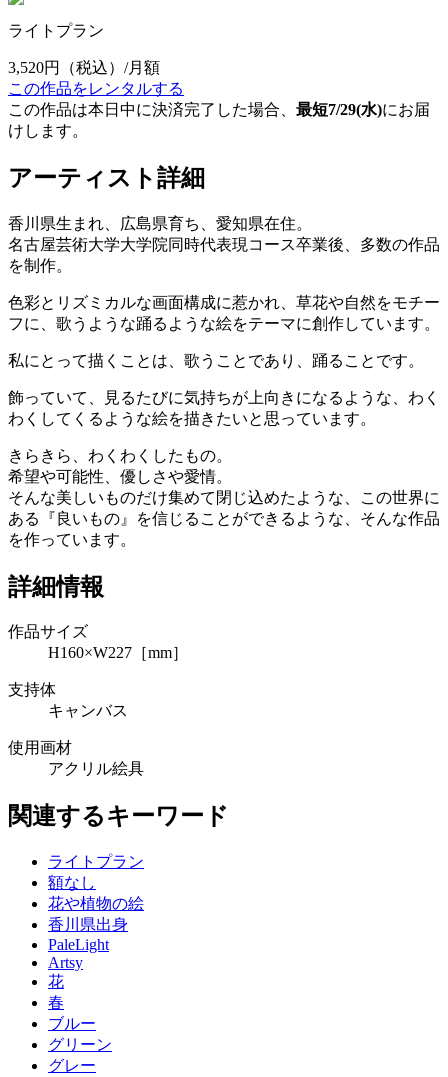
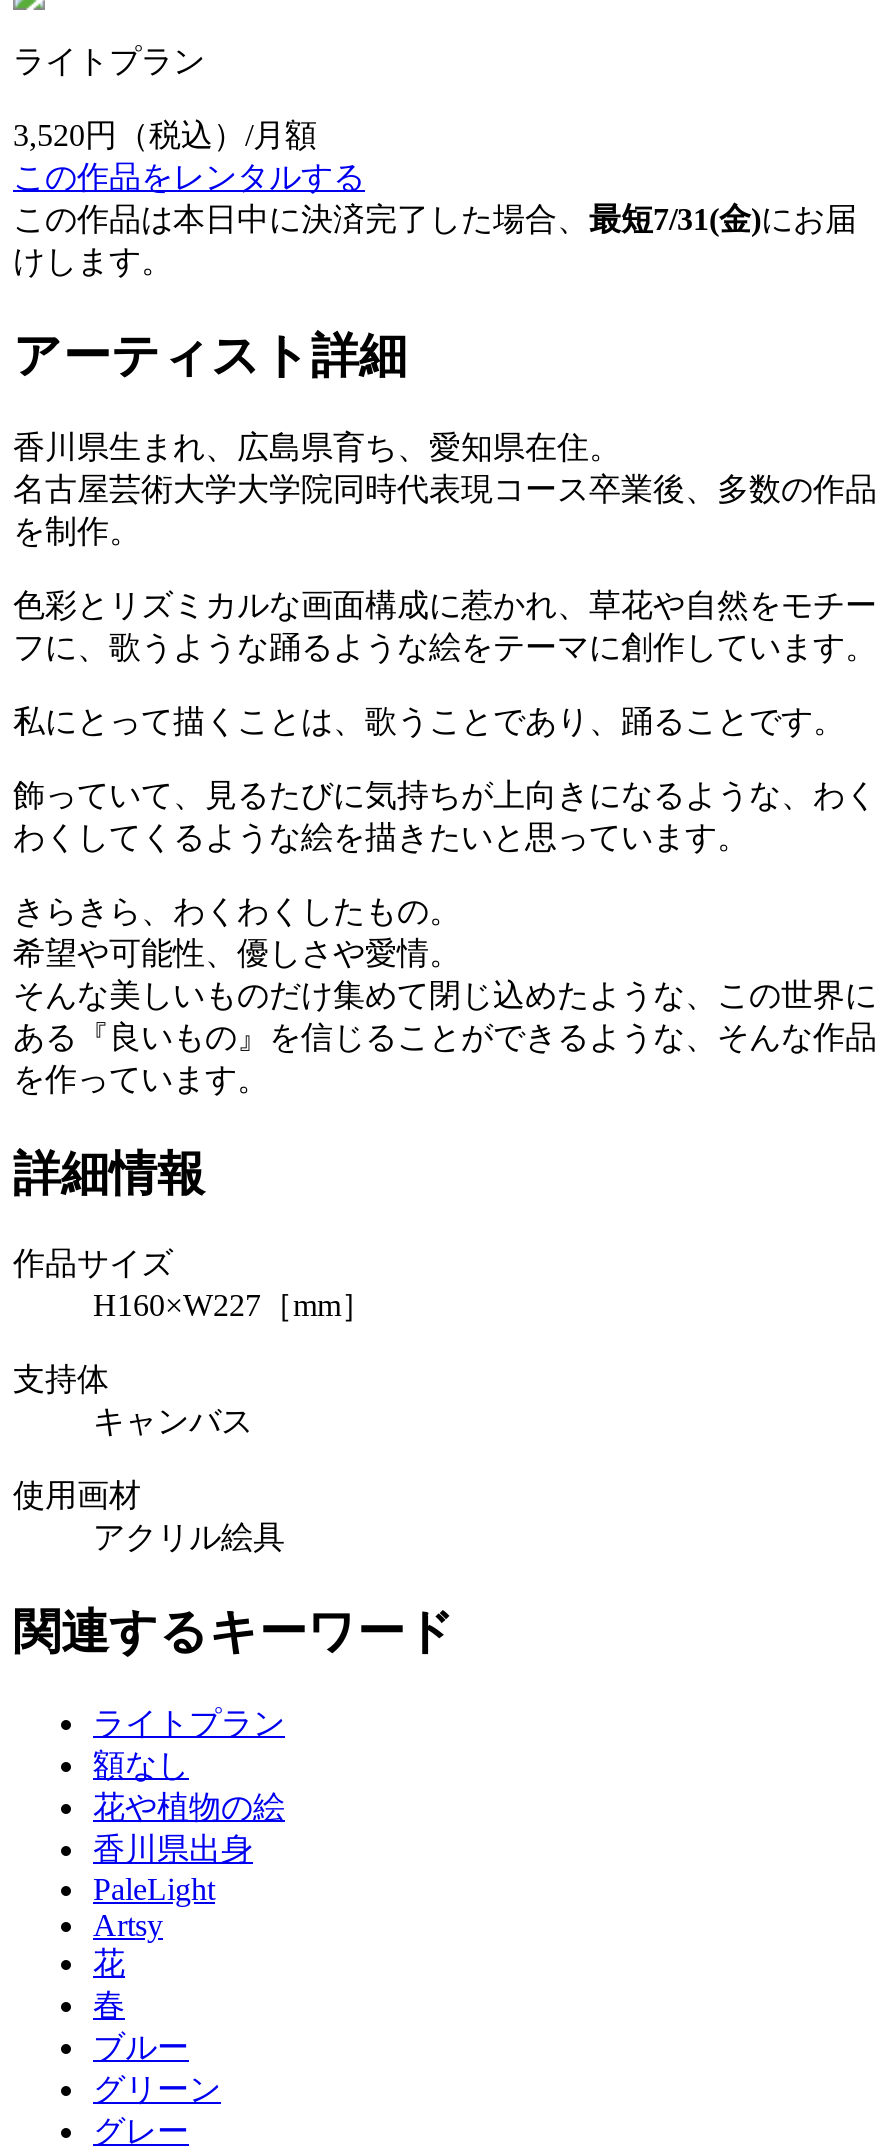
- この作品は本日中に決済完了した場合、最短7/29(水)にお届
+ この作品は本日中に決済完了した場合、最短7/31(金)にお届
